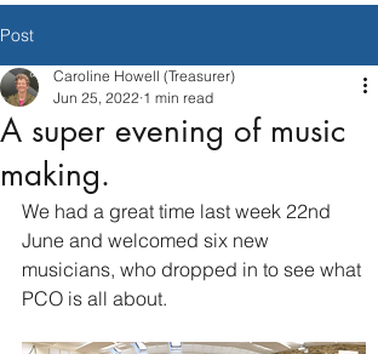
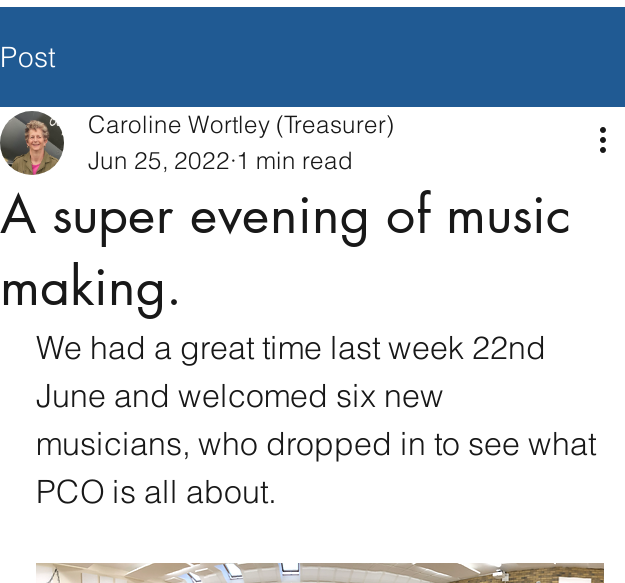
- Caroline Howell (Treasurer)
+ Caroline Wortley (Treasurer)
